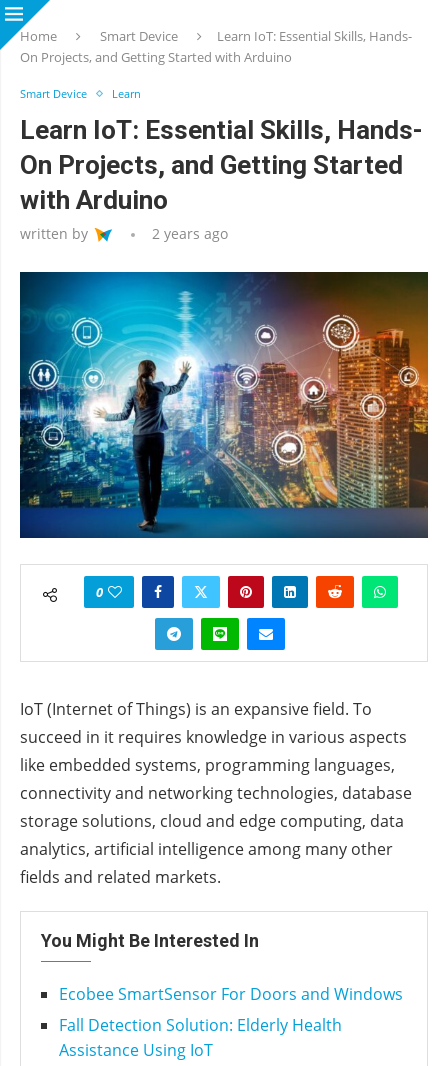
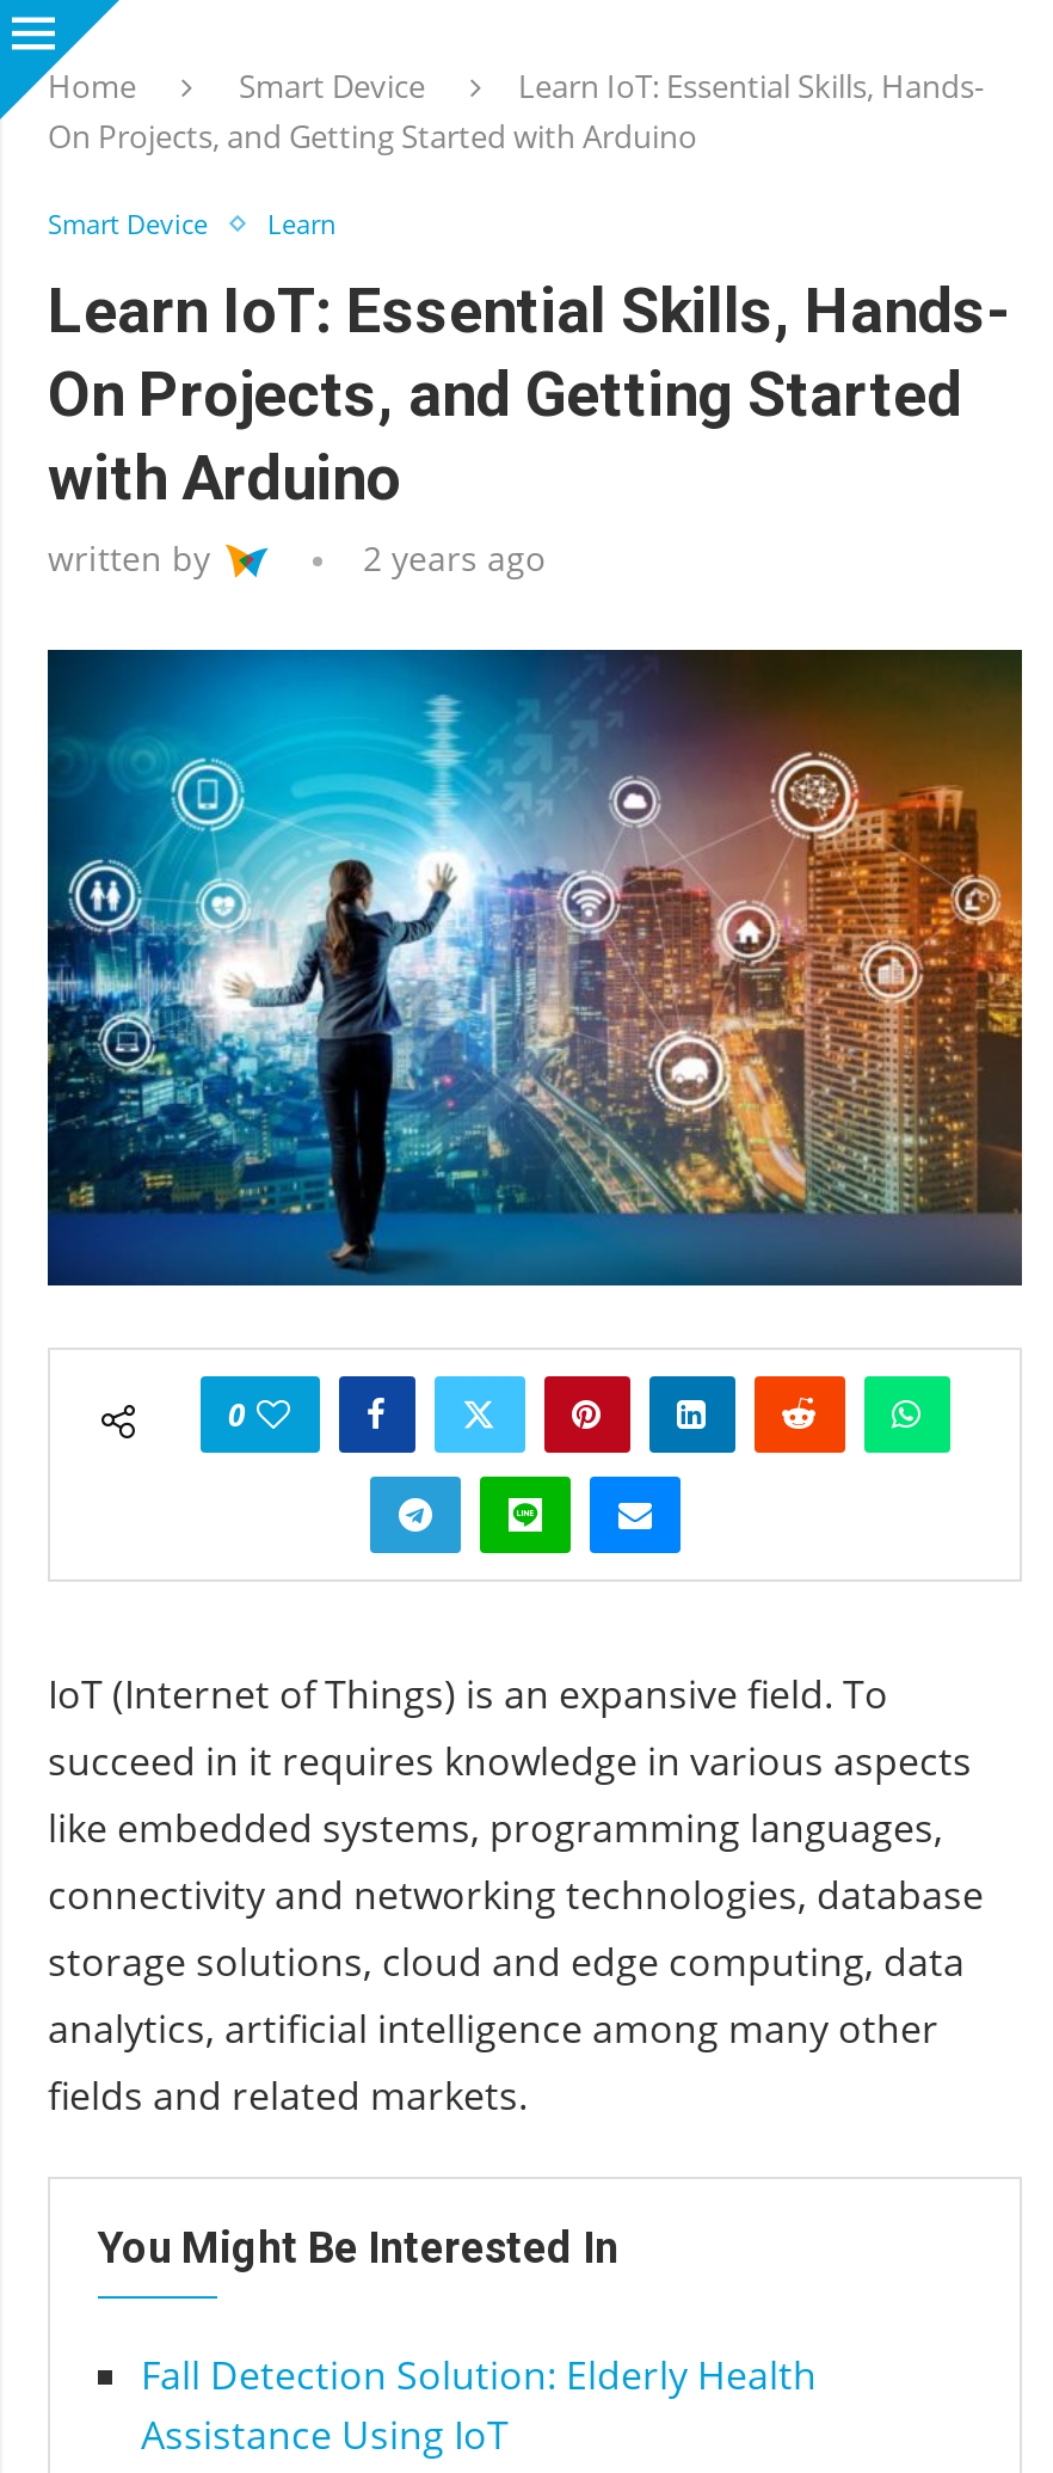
- Ecobee SmartSensor For Doors and Windows
